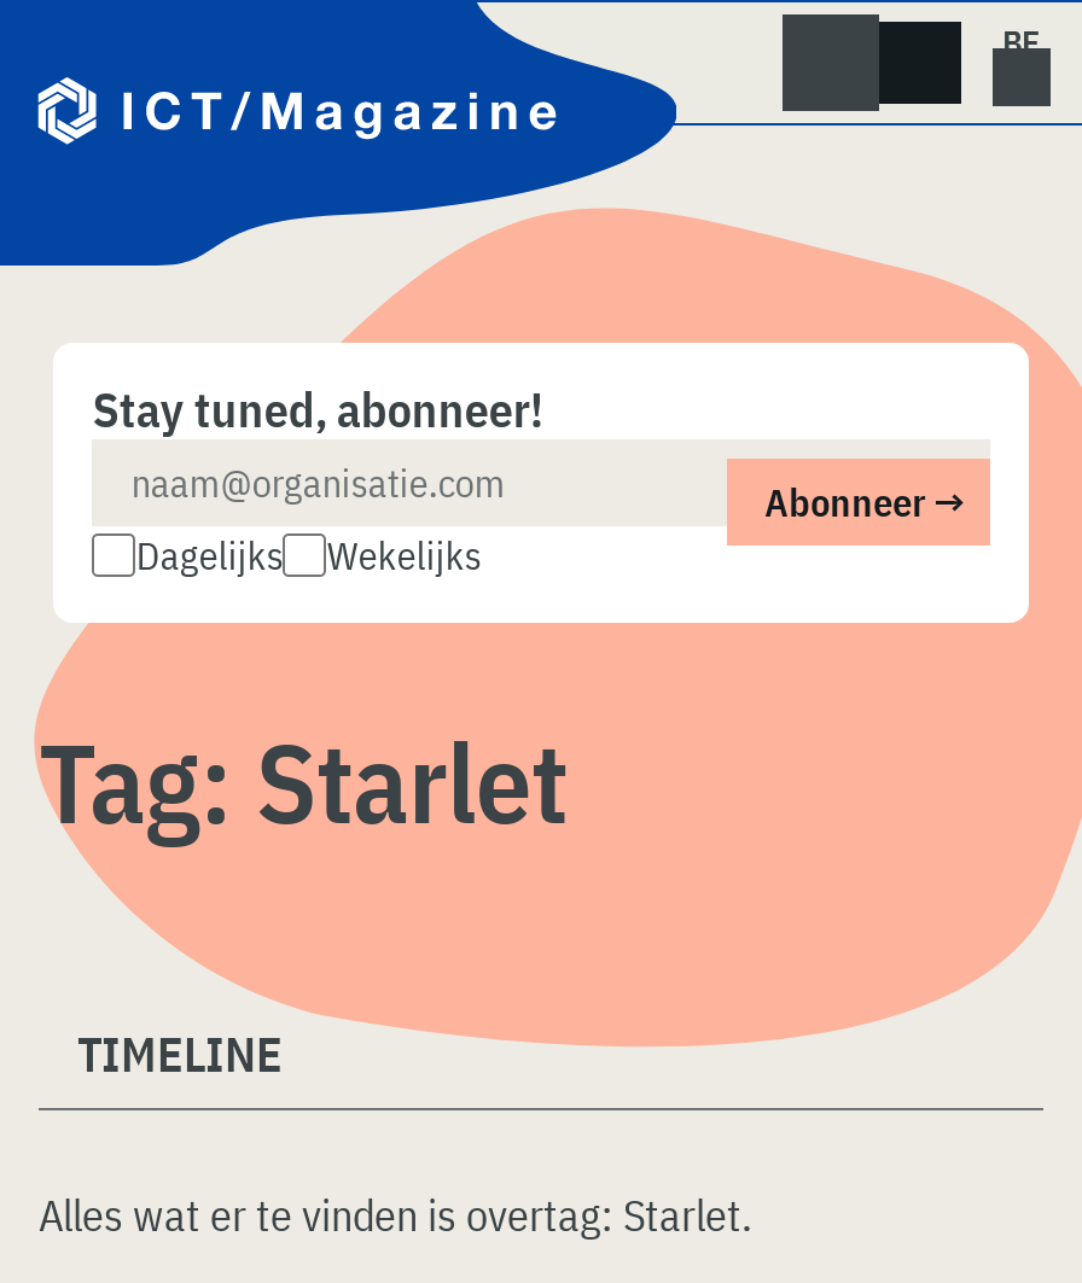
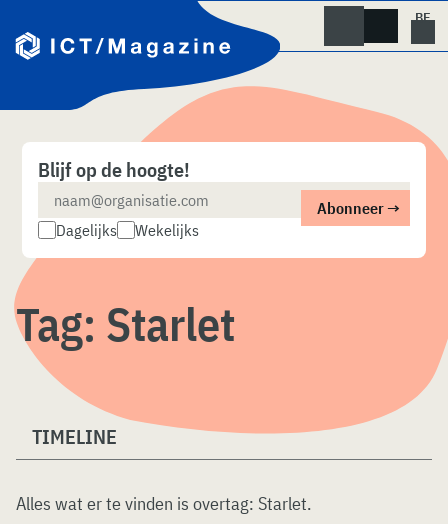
- Stay tuned, abonneer!
+ Blijf op de hoogte!
